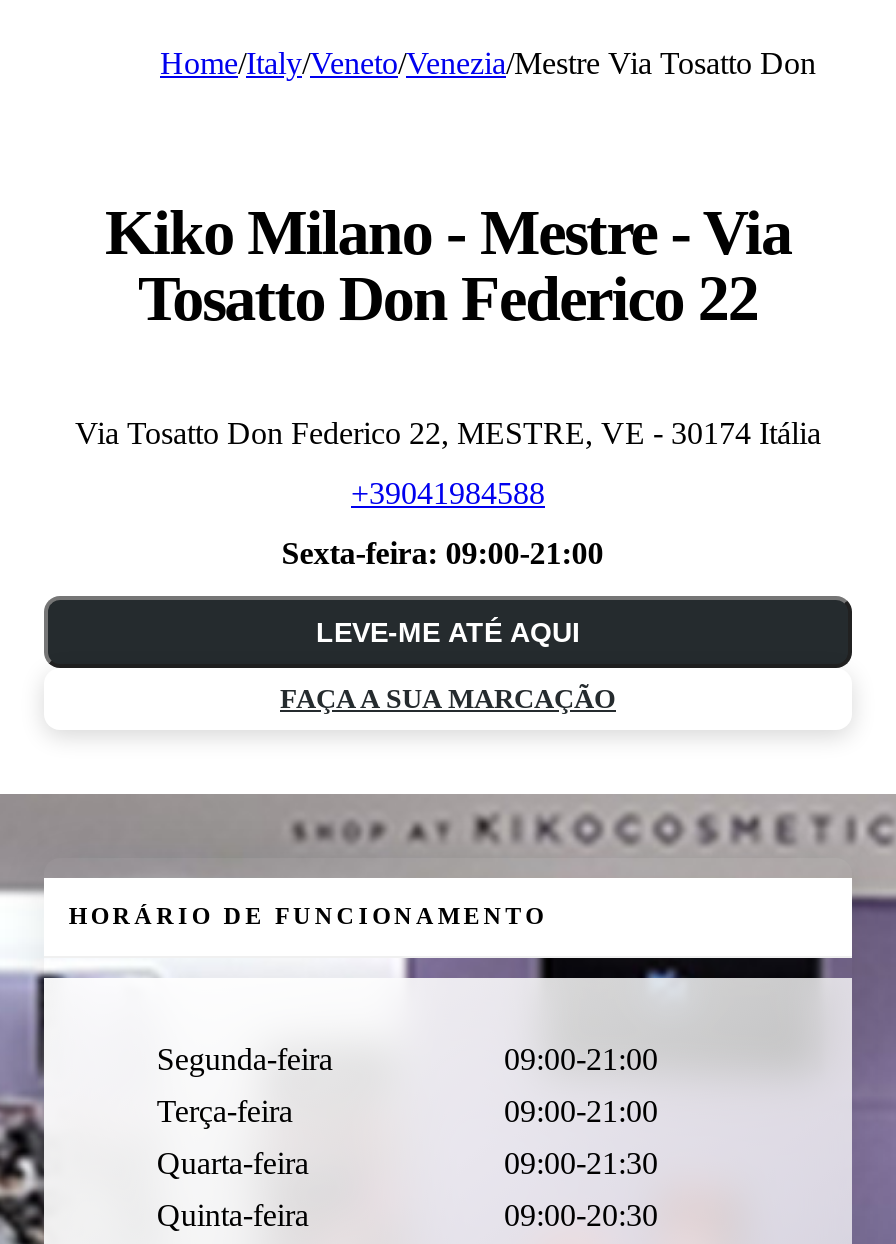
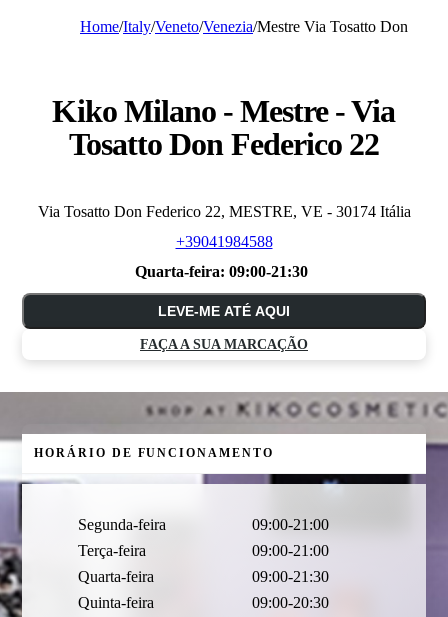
- Sexta-feira: 09:00-21:00
+ Quarta-feira: 09:00-21:30
